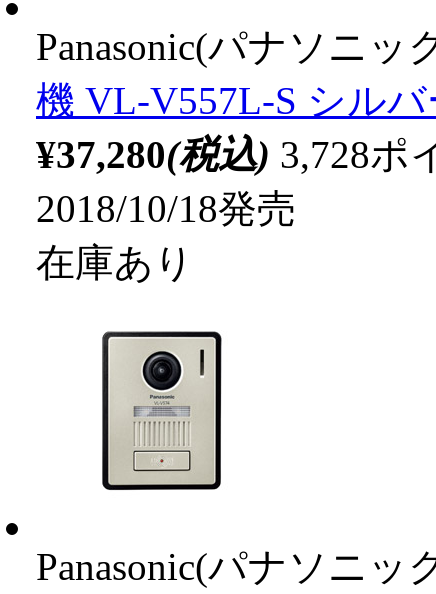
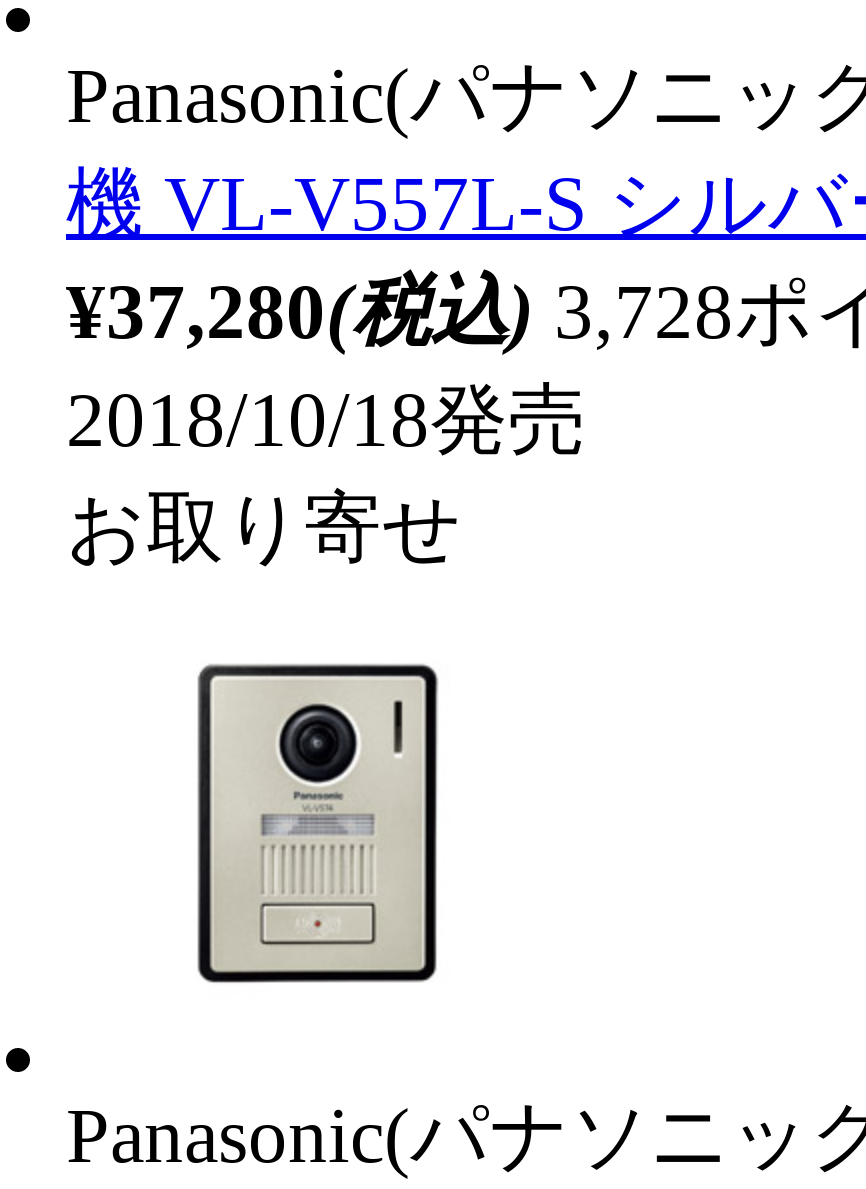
- 在庫あり
+ お取り寄せ
